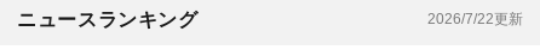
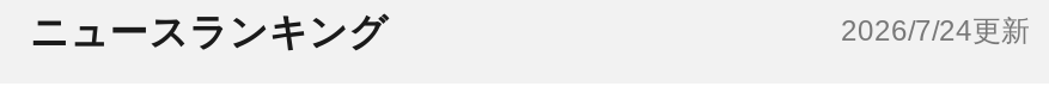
- 2026/7/22更新
+ 2026/7/24更新
